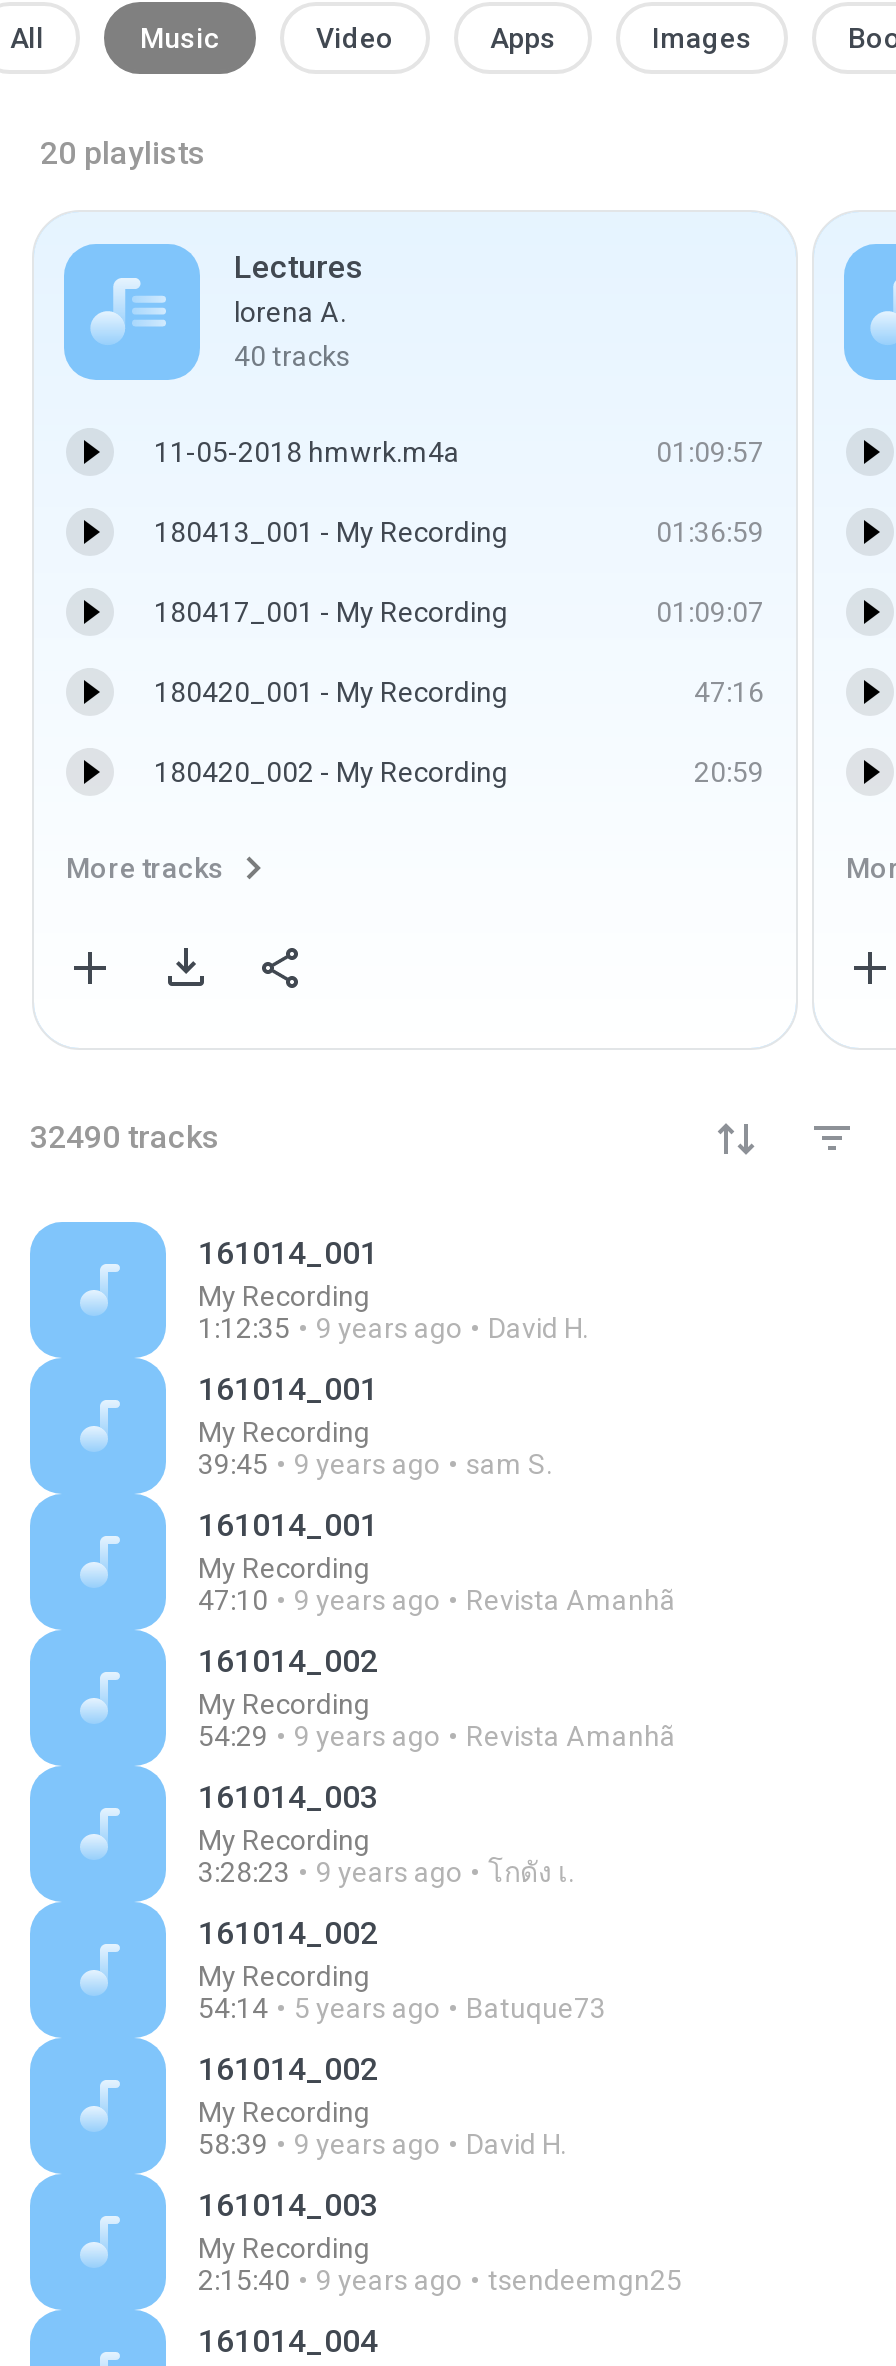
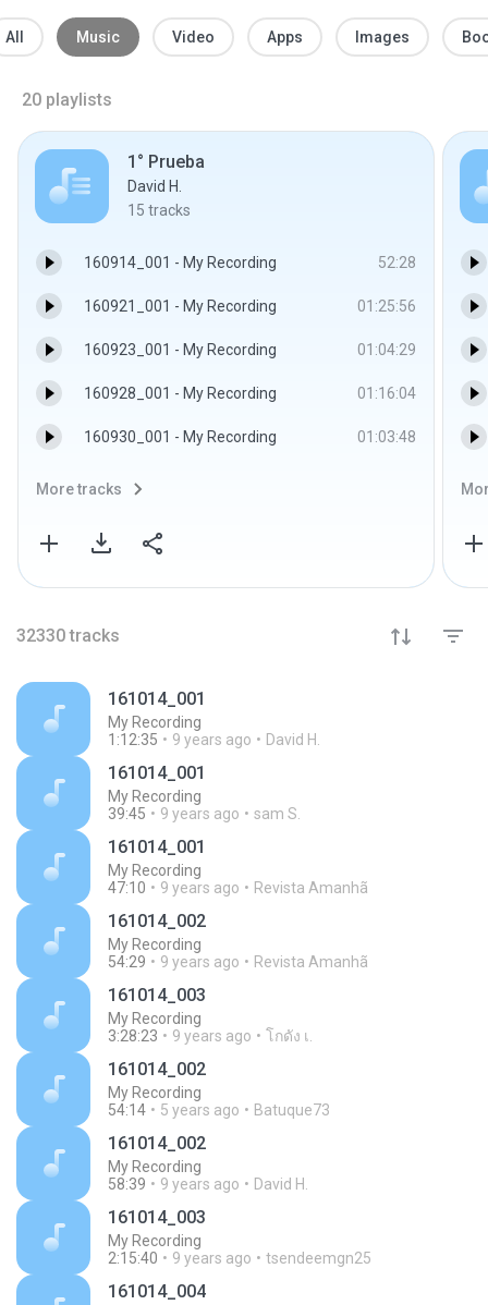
- Lectures
- lorena A.
- 40 tracks
+ 1° Prueba
+ David H.
+ 15 tracks

- 11-05-2018 hmwrk.m4a
- 01:09:57
+ 160914_001 - My Recording
+ 52:28

- 180413_001 - My Recording
- 01:36:59
+ 160921_001 - My Recording
+ 01:25:56

- 180417_001 - My Recording
- 01:09:07
+ 160923_001 - My Recording
+ 01:04:29

- 180420_001 - My Recording
- 47:16
+ 160928_001 - My Recording
+ 01:16:04

- 180420_002 - My Recording
- 20:59
+ 160930_001 - My Recording
+ 01:03:48

- 32490 tracks
+ 32330 tracks
